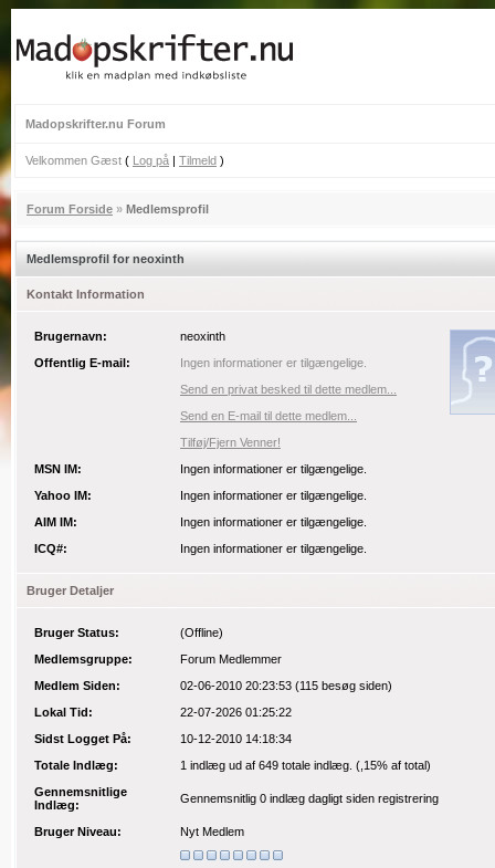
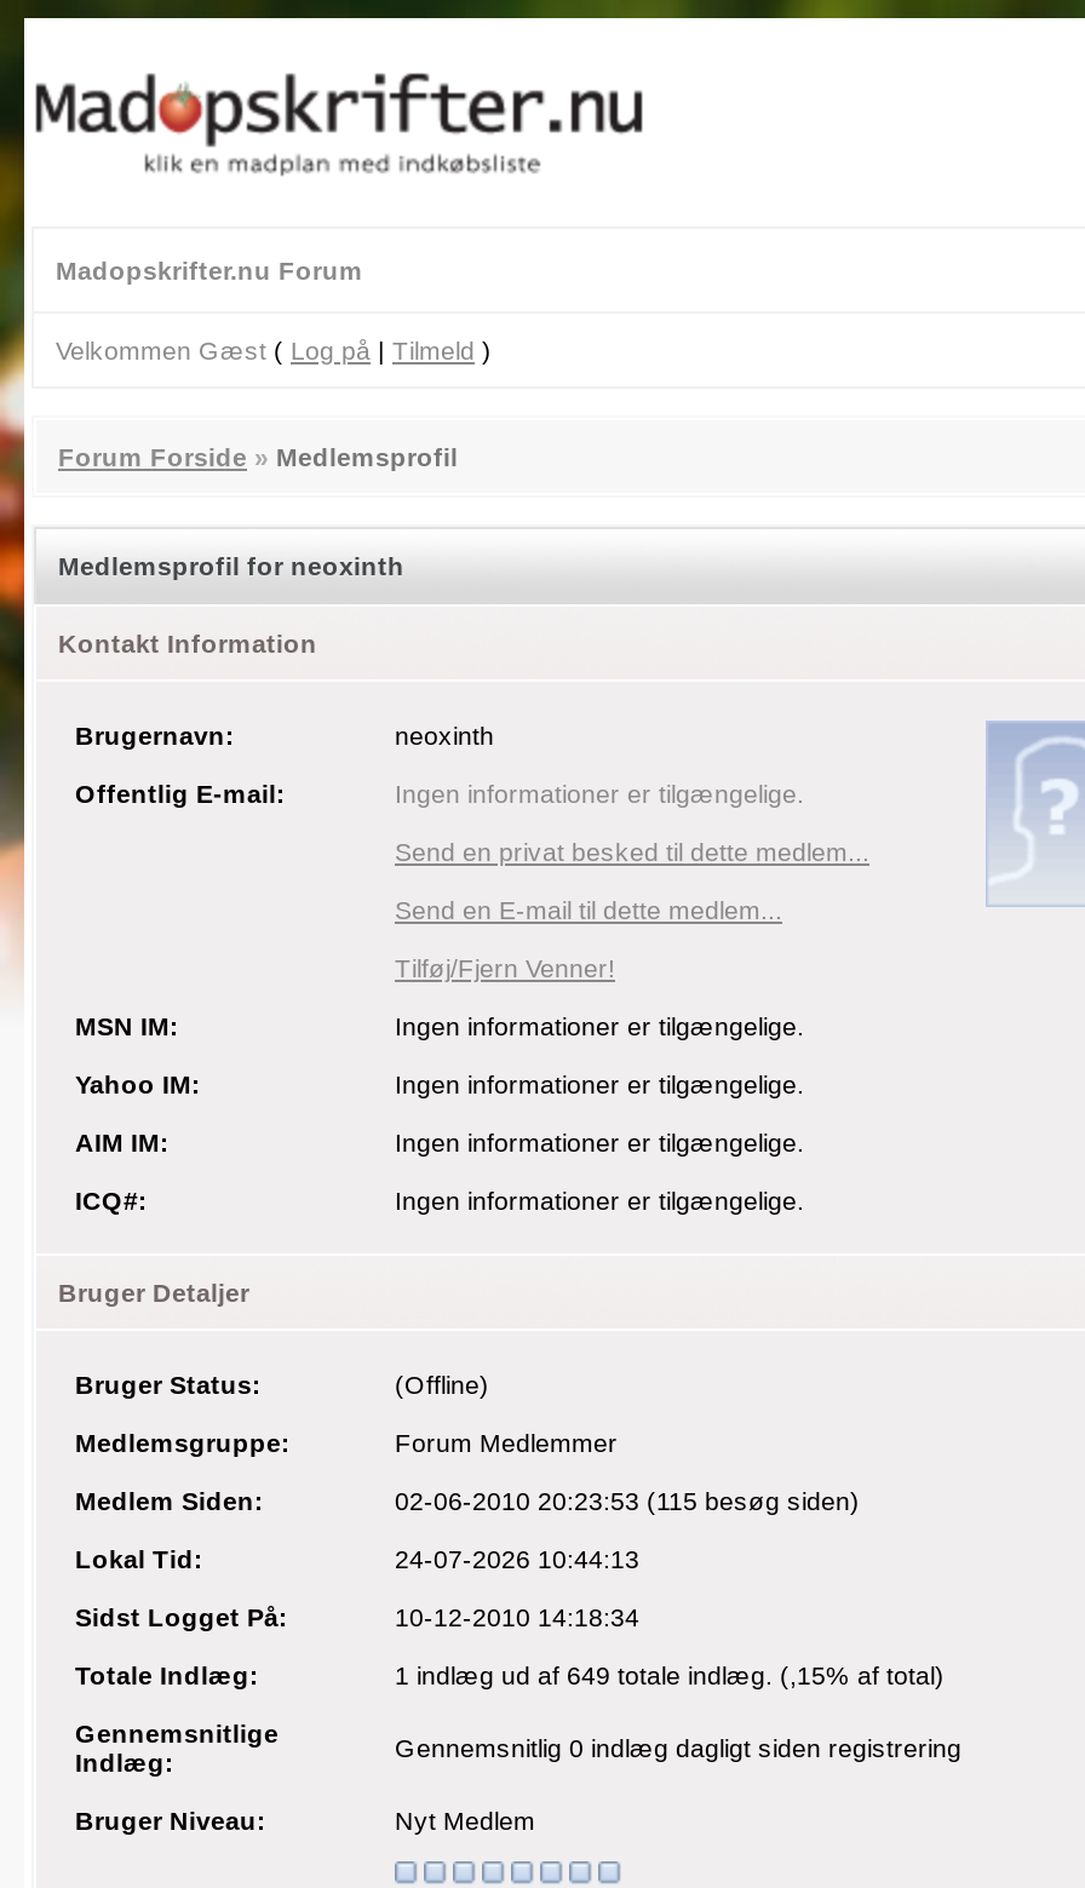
- 22-07-2026 01:25:22
+ 24-07-2026 10:44:13
